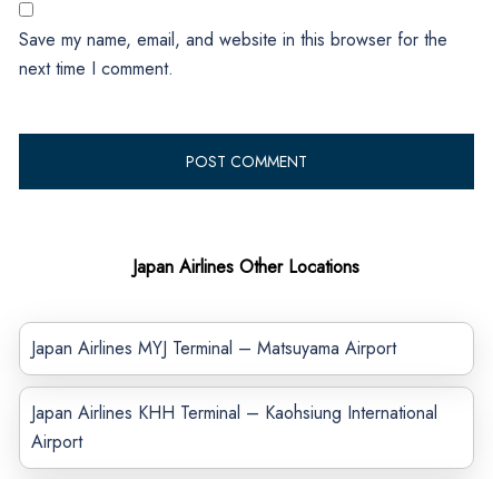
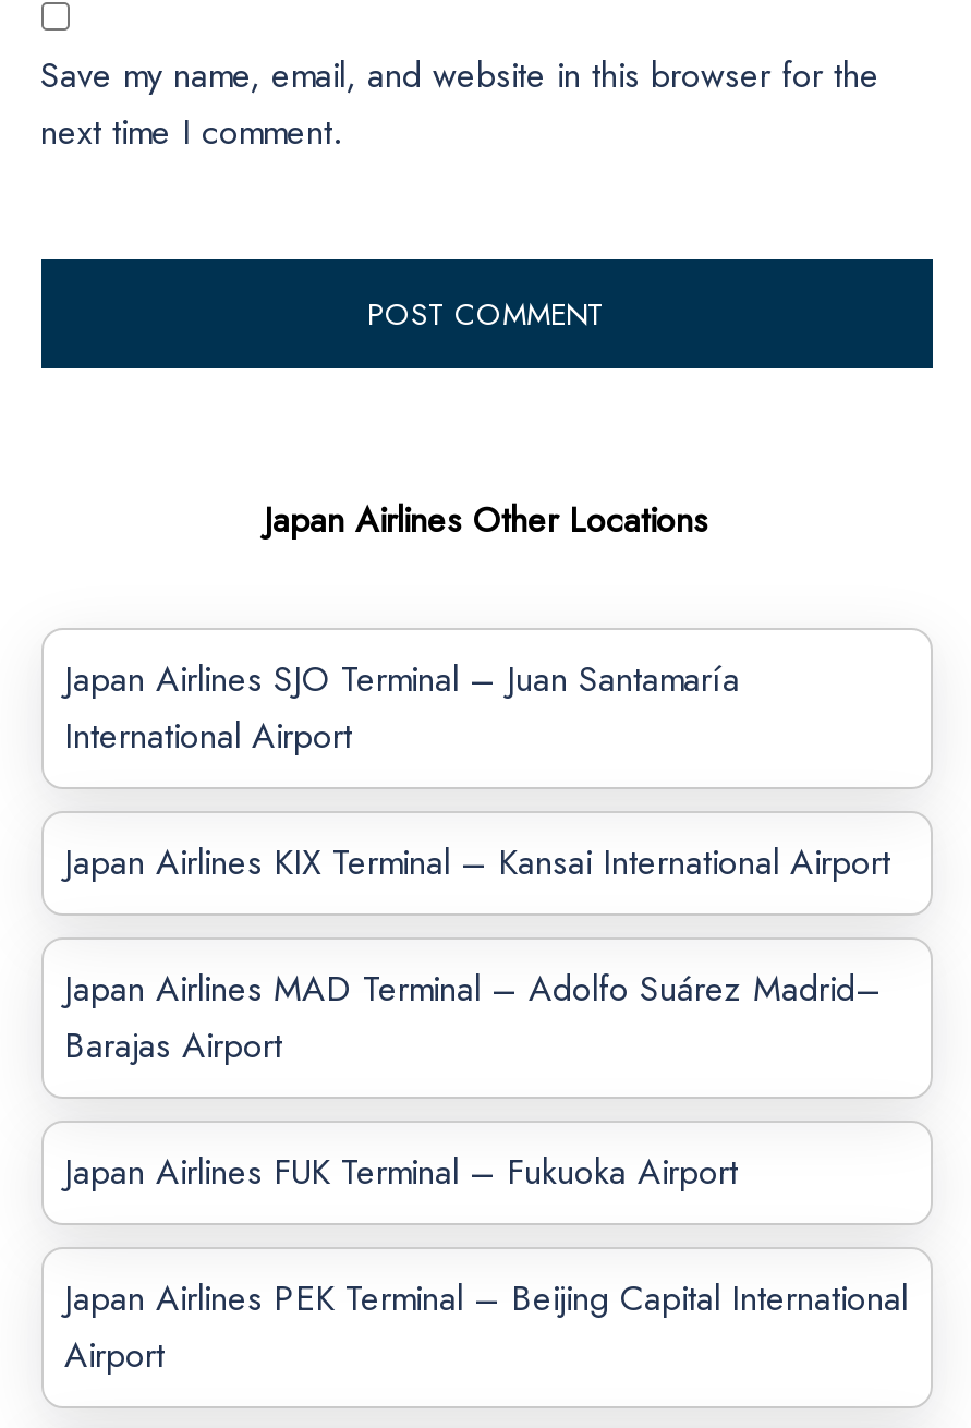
- Japan Airlines MYJ Terminal – Matsuyama Airport
- Japan Airlines KHH Terminal – Kaohsiung International
+ Japan Airlines SJO Terminal – Juan Santamaría
+ International Airport
+ Japan Airlines KIX Terminal – Kansai International Airport
+ Japan Airlines MAD Terminal – Adolfo Suárez Madrid–
+ Barajas Airport
+ Japan Airlines FUK Terminal – Fukuoka Airport
+ Japan Airlines PEK Terminal – Beijing Capital International
